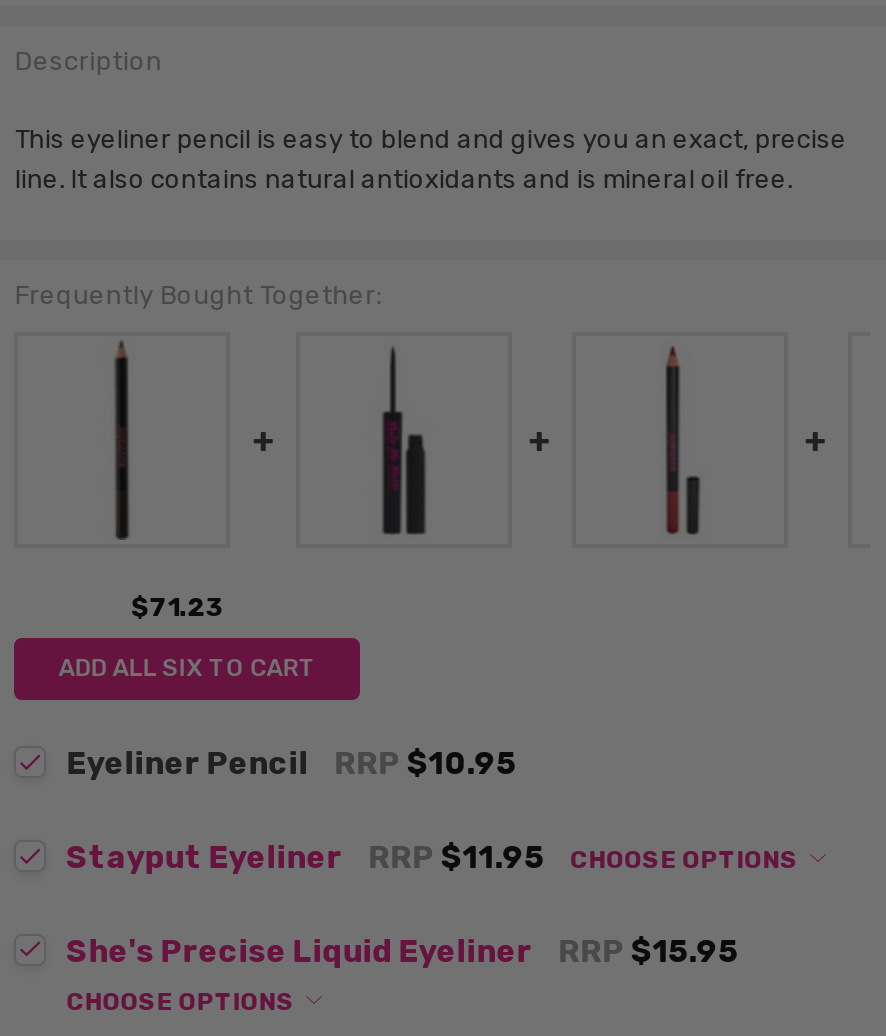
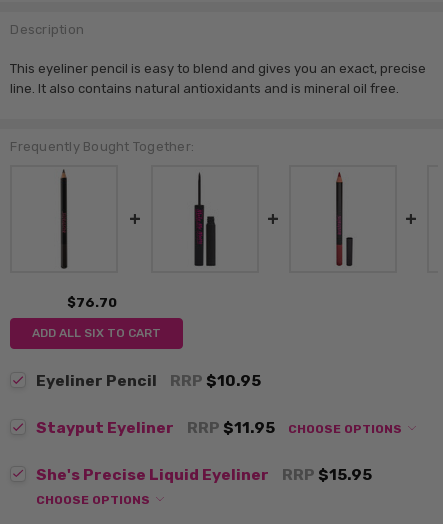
- $71.23
+ $76.70
